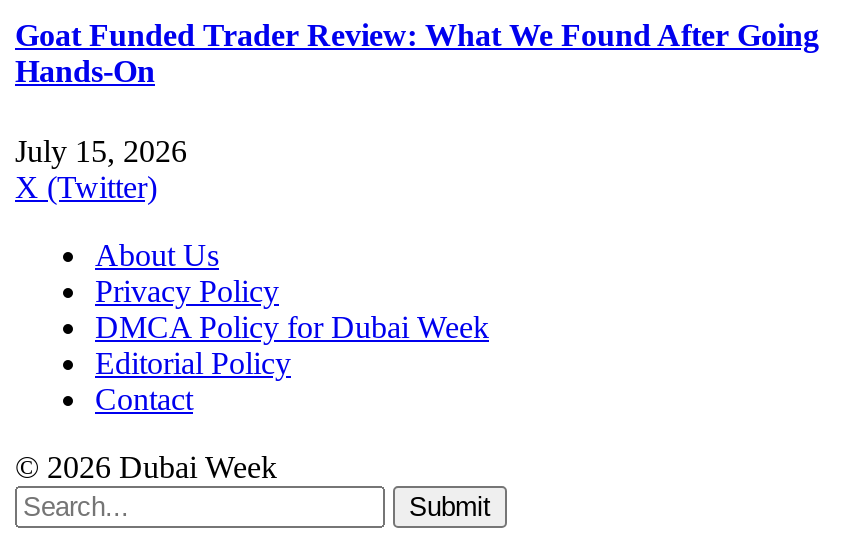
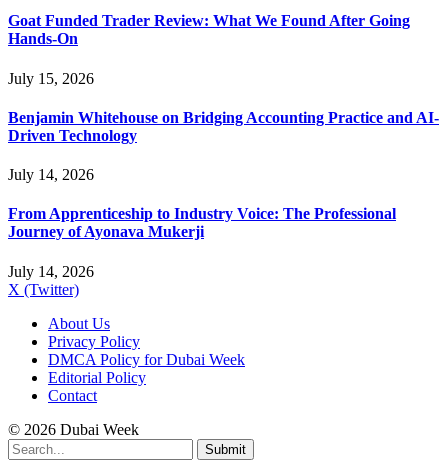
+ Benjamin Whitehouse on Bridging Accounting Practice and AI-
+ Driven Technology
+ July 14, 2026
+ From Apprenticeship to Industry Voice: The Professional
+ Journey of Ayonava Mukerji
+ July 14, 2026
